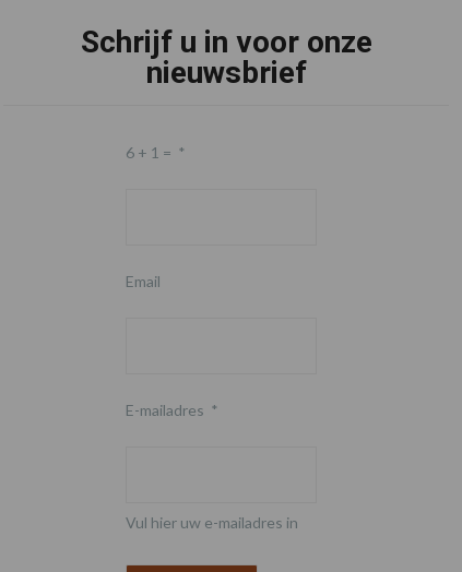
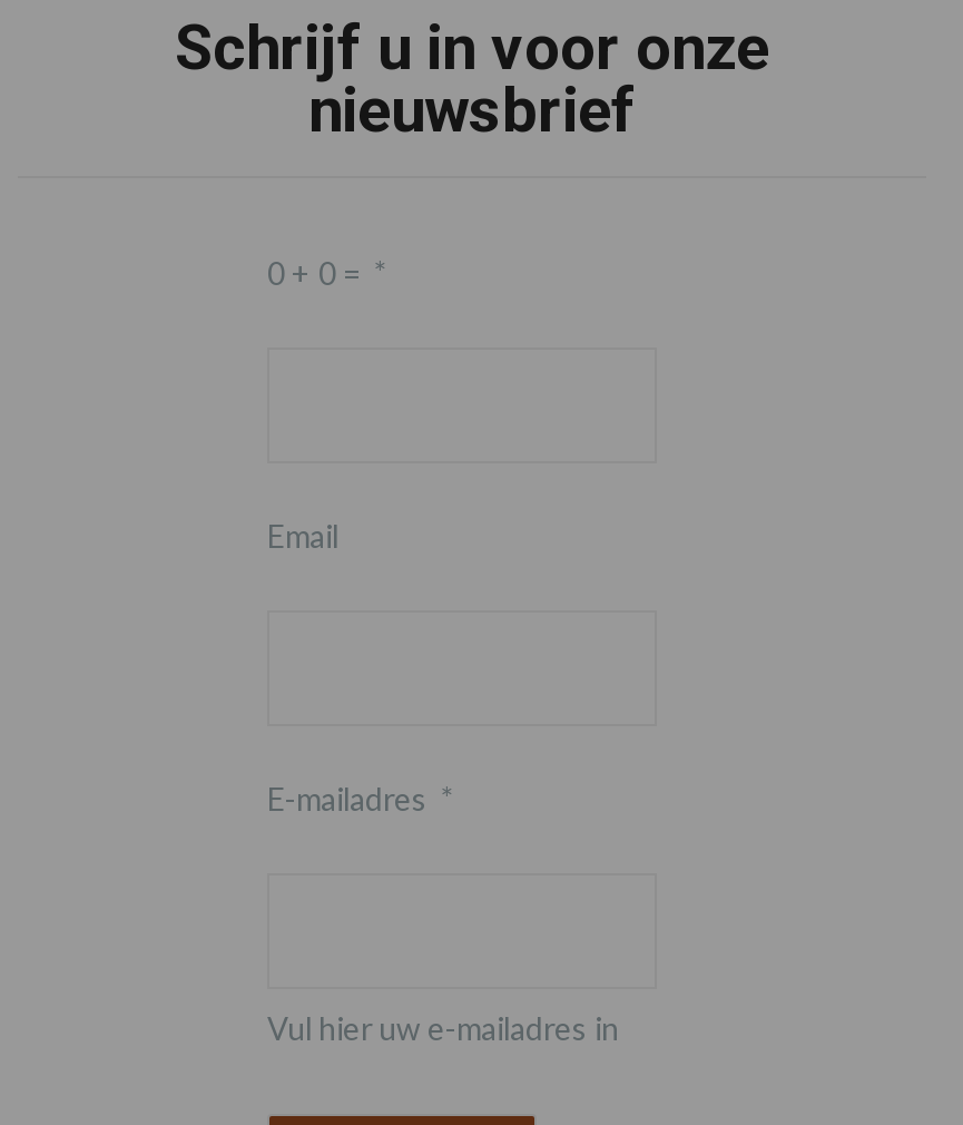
- 6 + 1 = *
+ 0 + 0 = *
